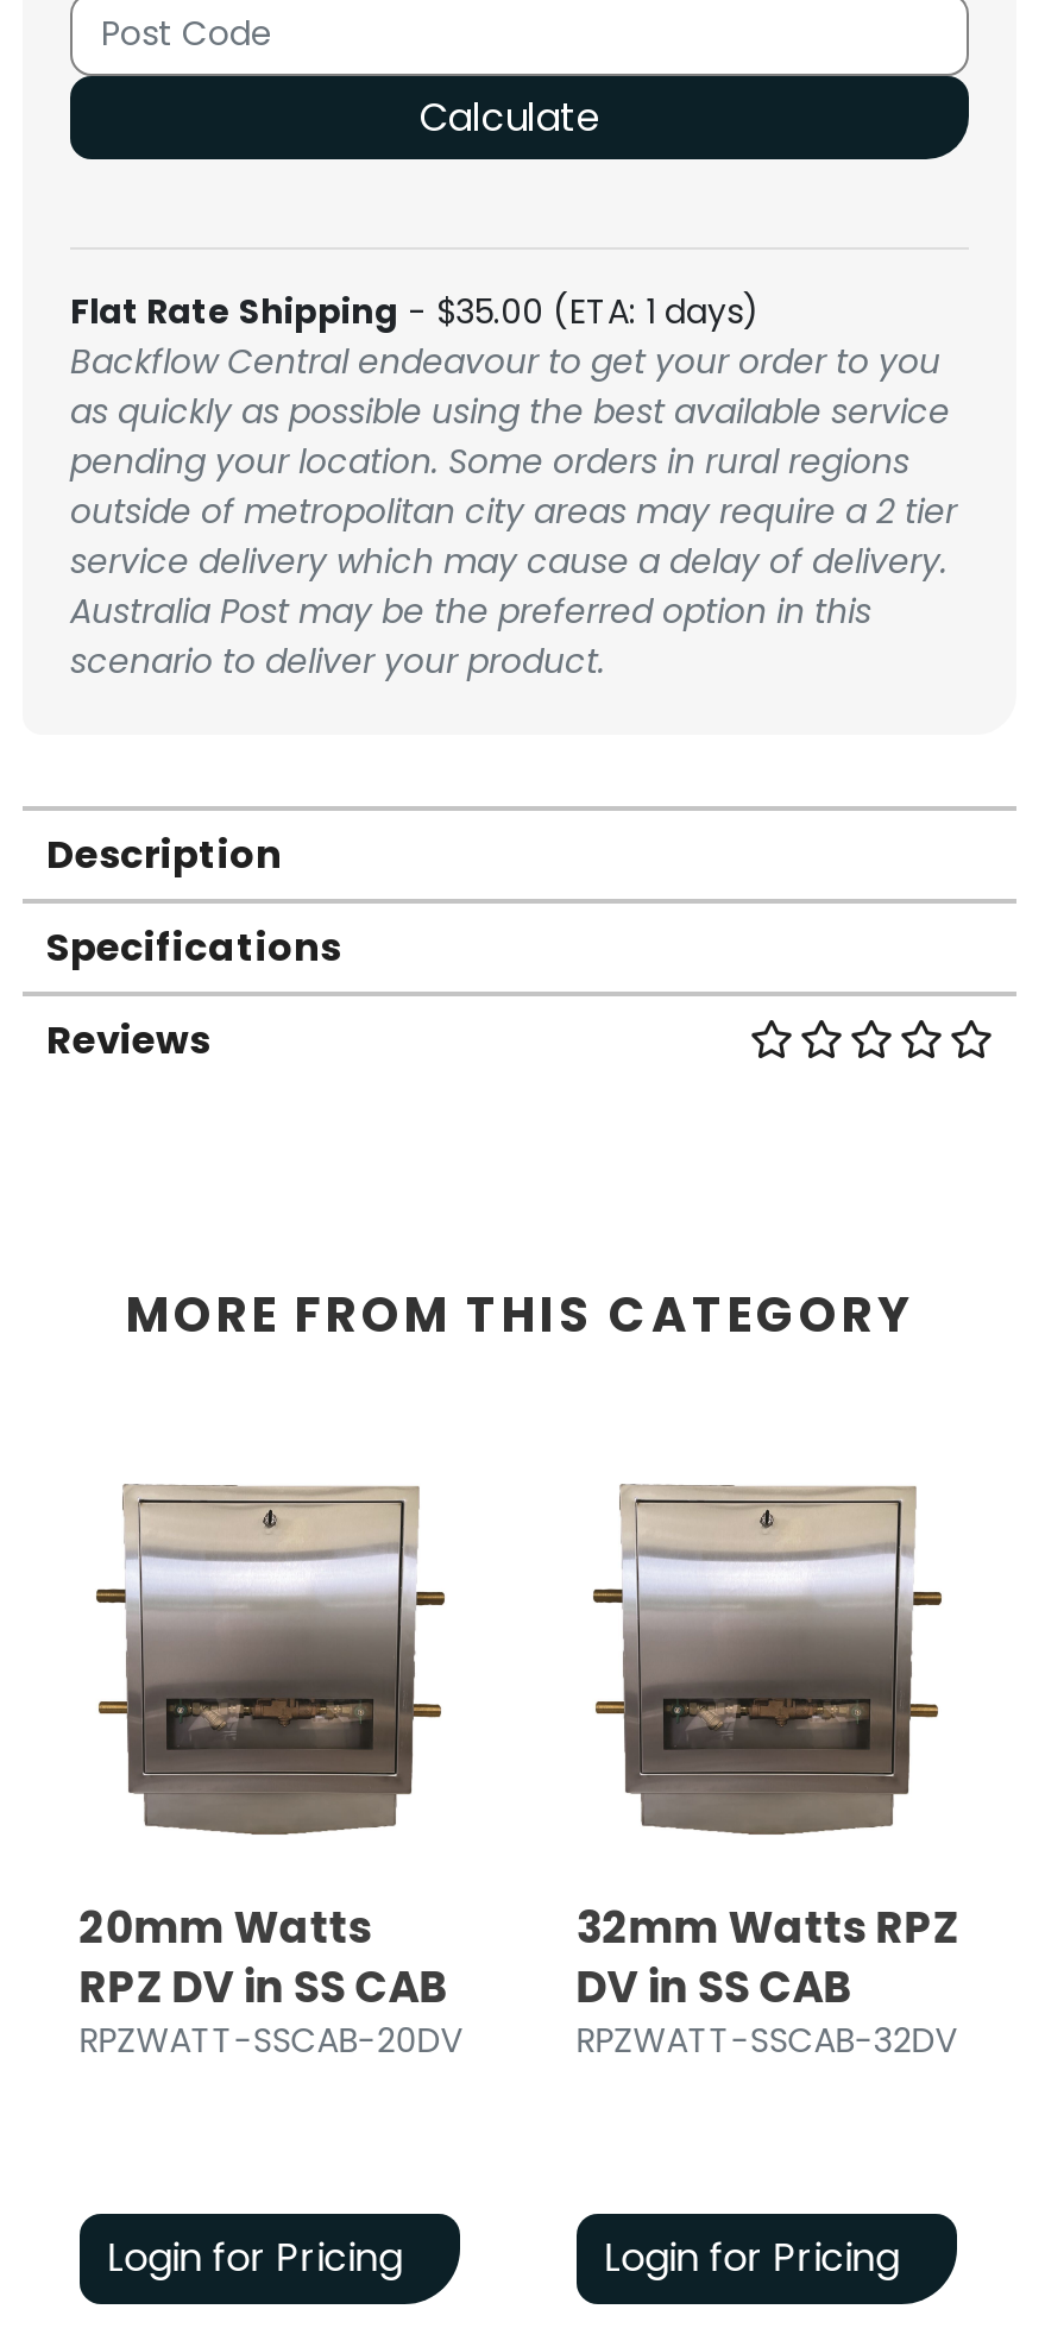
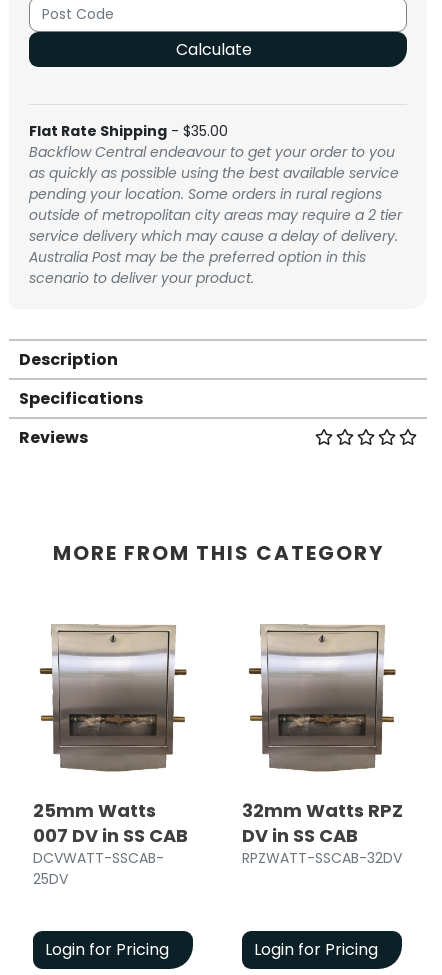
- Flat Rate Shipping - $35.00 (ETA: 1 days)
+ Flat Rate Shipping - $35.00

- 20mm Watts
- RPZ DV in SS CAB
- RPZWATT-SSCAB-20DV
+ 25mm Watts
+ 007 DV in SS CAB
+ DCVWATT-SSCAB-
+ 25DV
